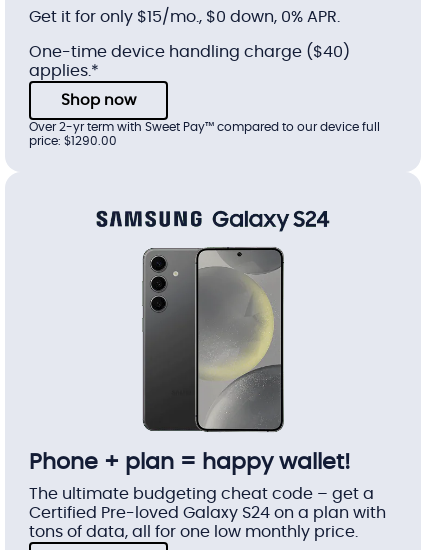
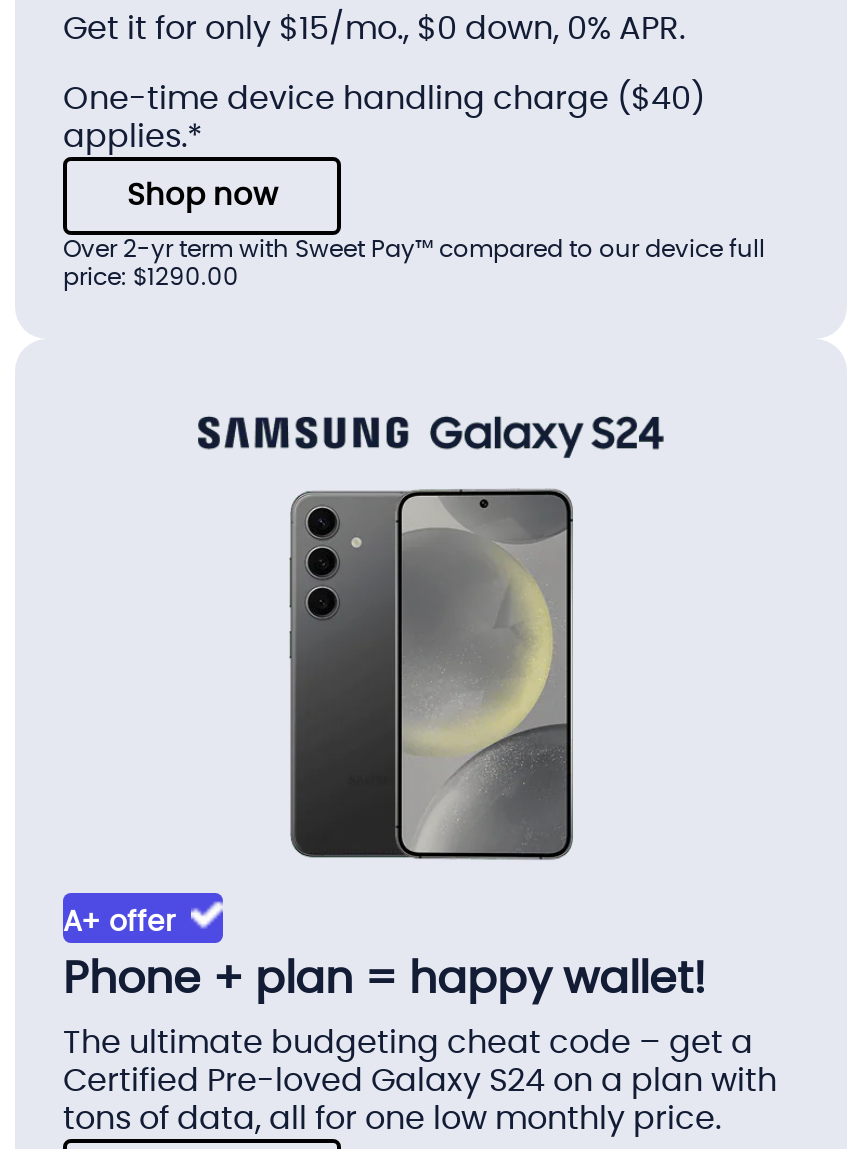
+ A+ offer
